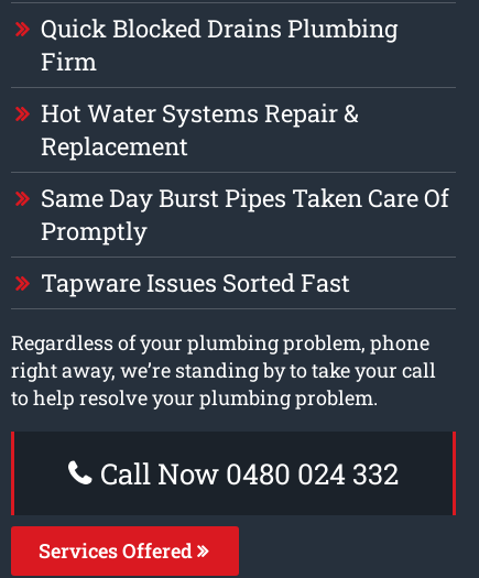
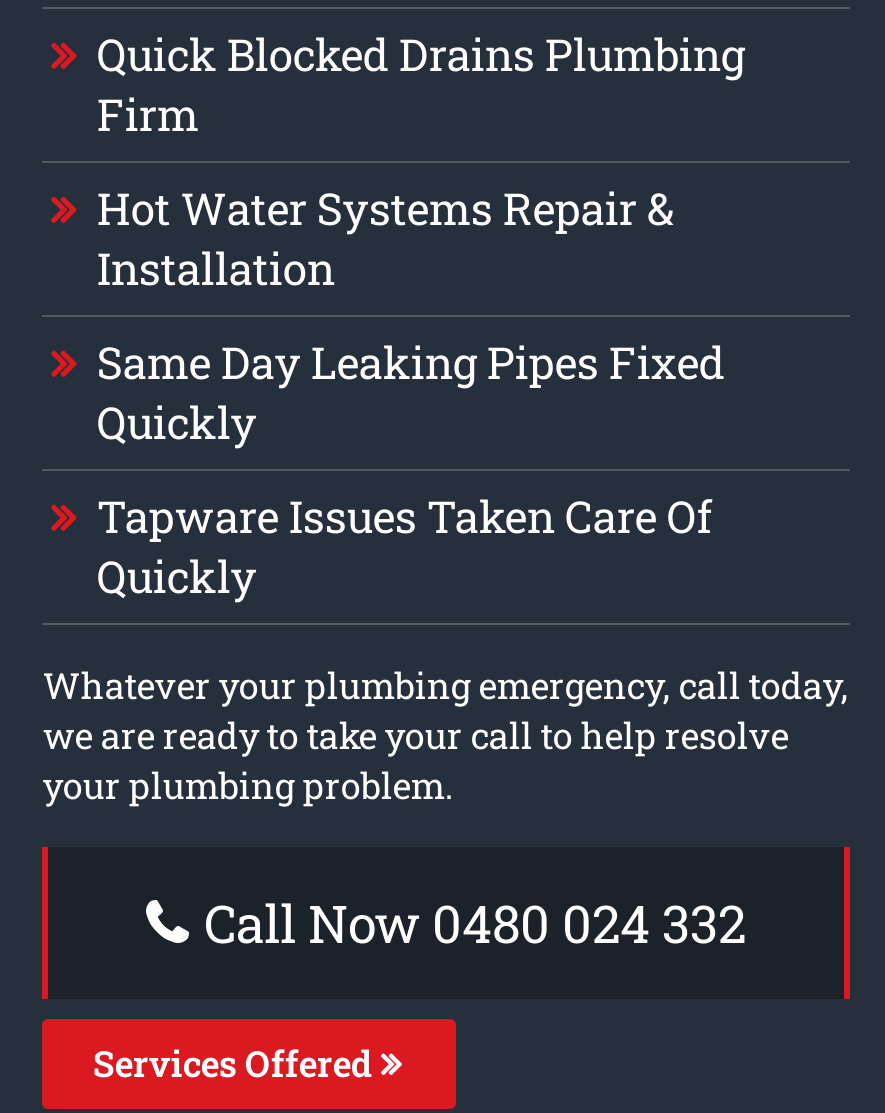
- Replacement
+ Installation

- Same Day Burst Pipes Taken Care Of
- Promptly
+ Same Day Leaking Pipes Fixed
+ Quickly

- Tapware Issues Sorted Fast
+ Tapware Issues Taken Care Of
+ Quickly

- Regardless of your plumbing problem, phone
- right away, we’re standing by to take your call
- to help resolve your plumbing problem.
+ Whatever your plumbing emergency, call today,
+ we are ready to take your call to help resolve
+ your plumbing problem.
